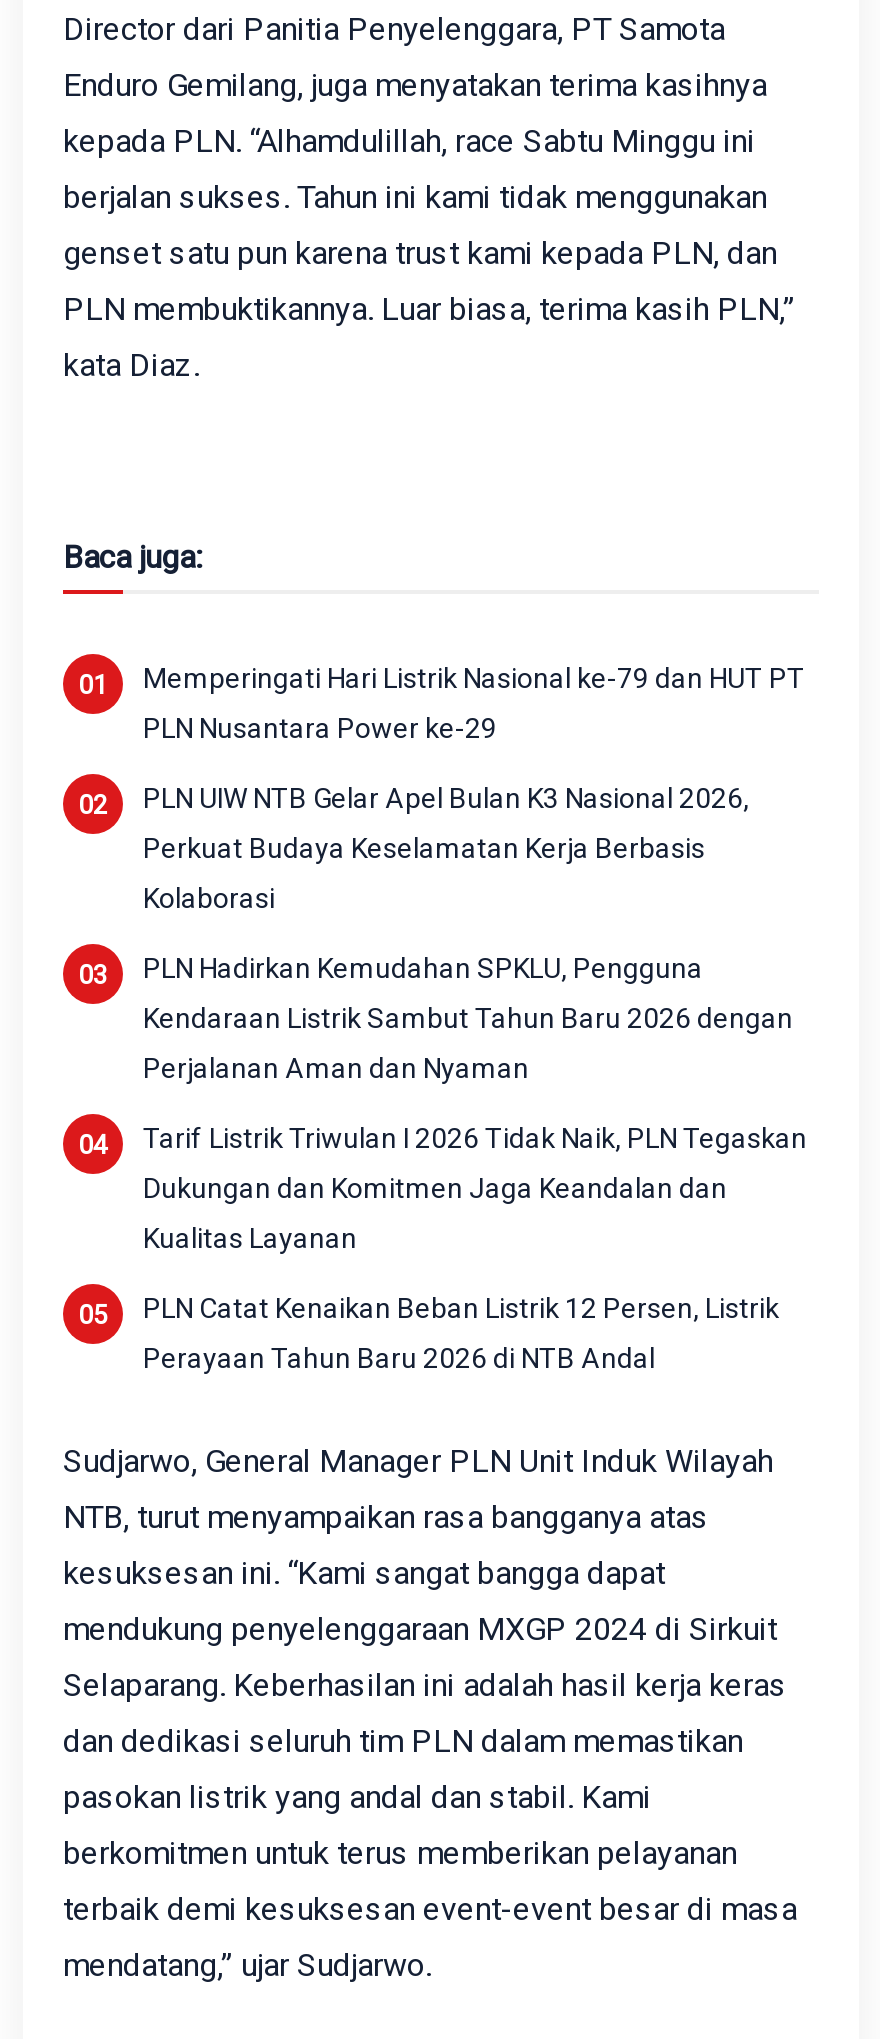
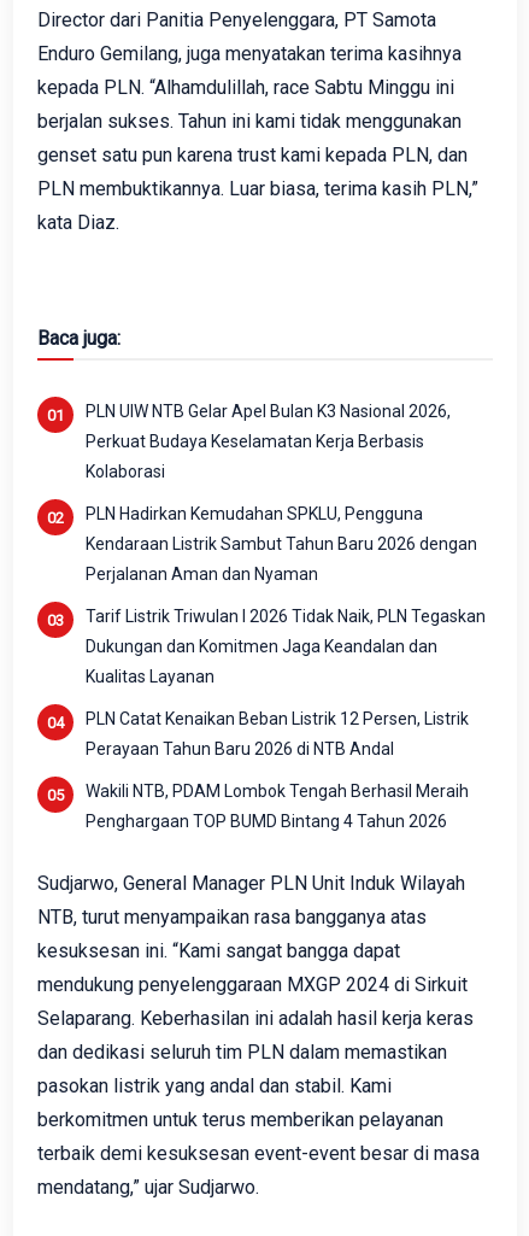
- Memperingati Hari Listrik Nasional ke-79 dan HUT PT
- PLN Nusantara Power ke-29

moved up: PLN UIW NTB Gelar Apel Bulan K3 Nasional 2026, | Perkuat Budaya Keselamatan Kerja Berbasis | Kolaborasi | ... | PLN Catat Kenaikan Beban Listrik 12 Persen, Listrik | Perayaan Tahun Baru 2026 di NTB Andal

+ Wakili NTB, PDAM Lombok Tengah Berhasil Meraih
+ Penghargaan TOP BUMD Bintang 4 Tahun 2026
